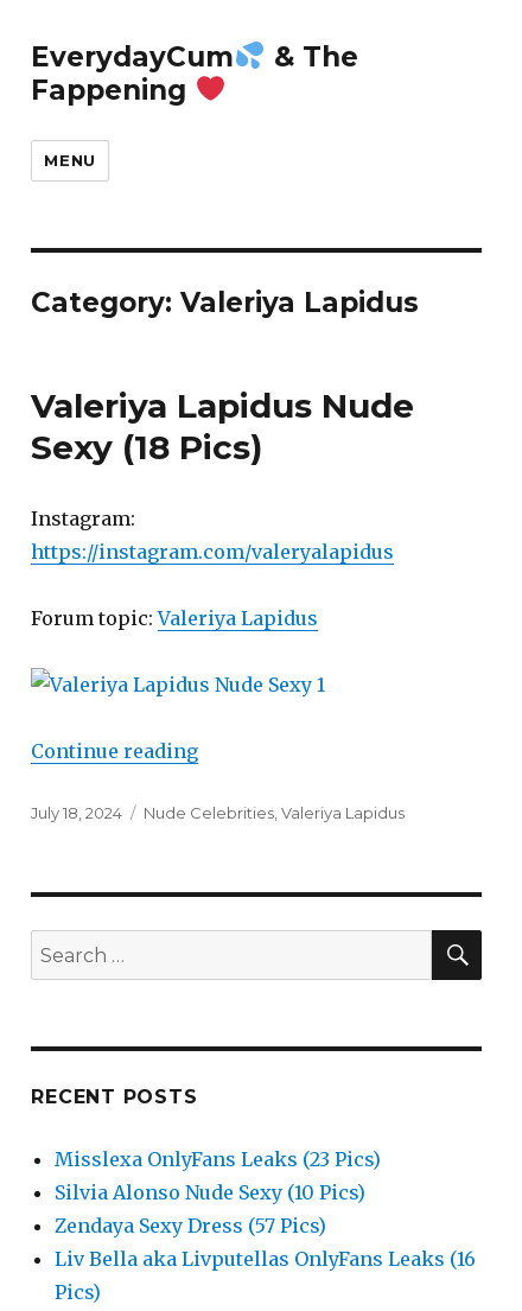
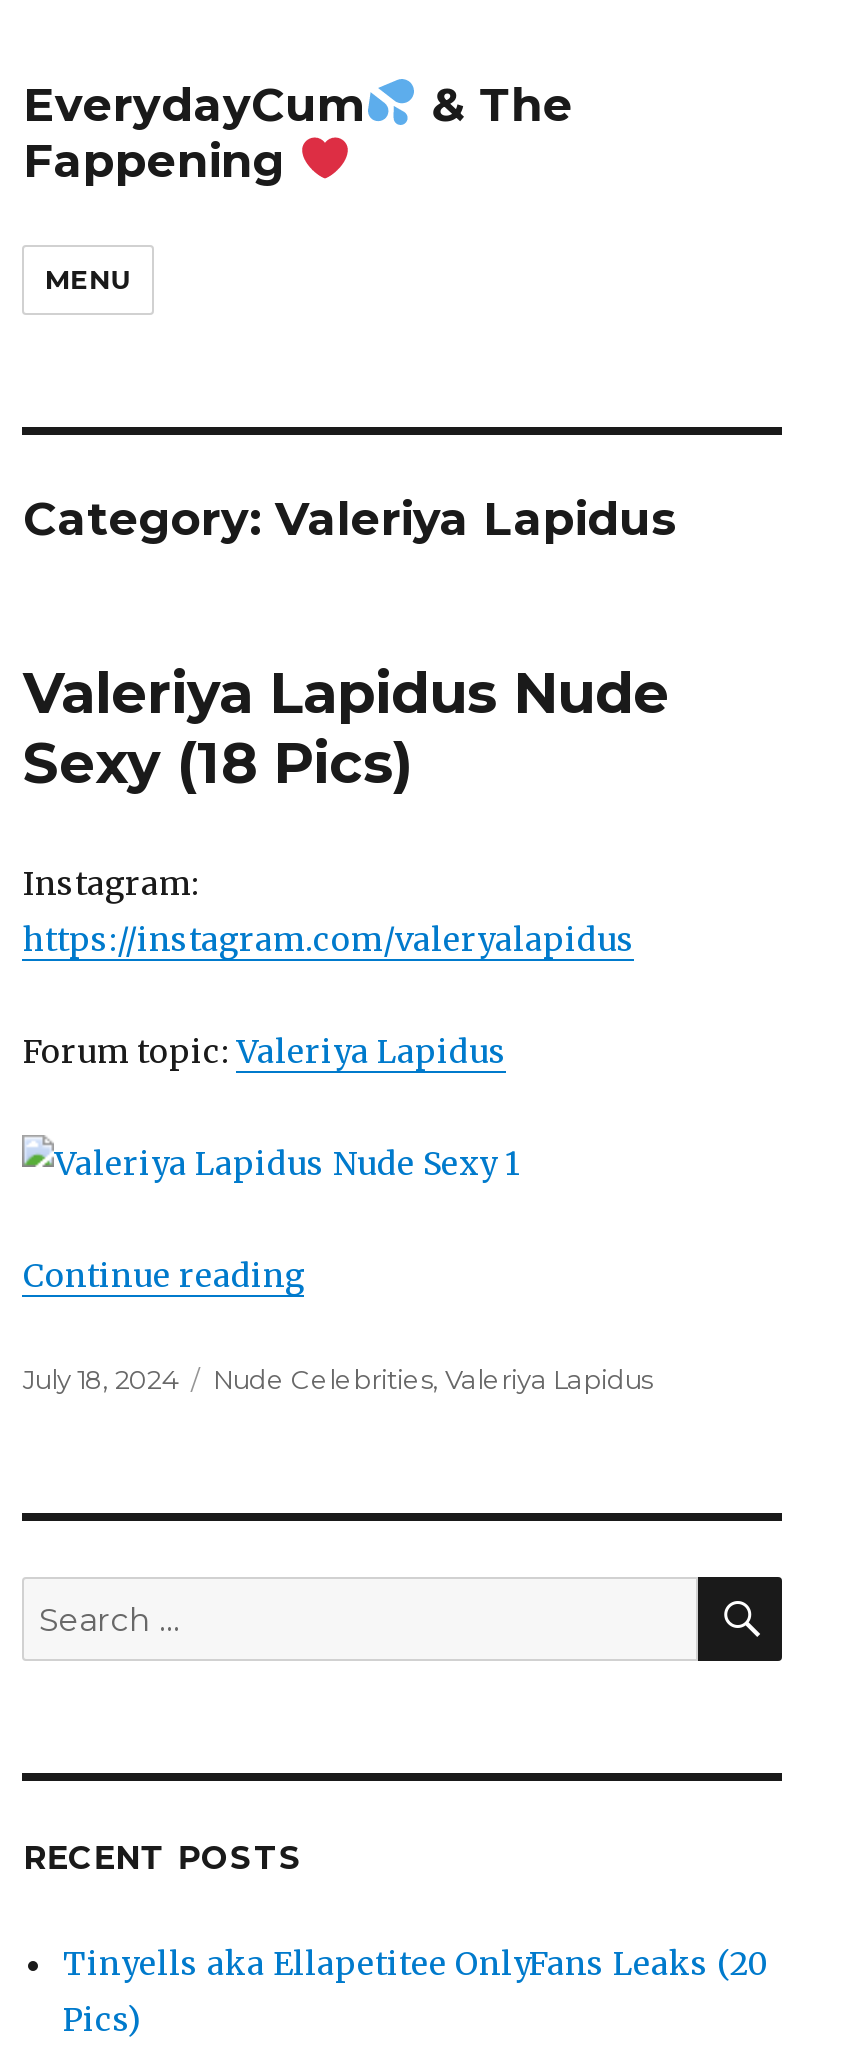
- Misslexa OnlyFans Leaks (23 Pics)
- Silvia Alonso Nude Sexy (10 Pics)
- Zendaya Sexy Dress (57 Pics)
- Liv Bella aka Livputellas OnlyFans Leaks (16
+ Tinyells aka Ellapetitee OnlyFans Leaks (20
